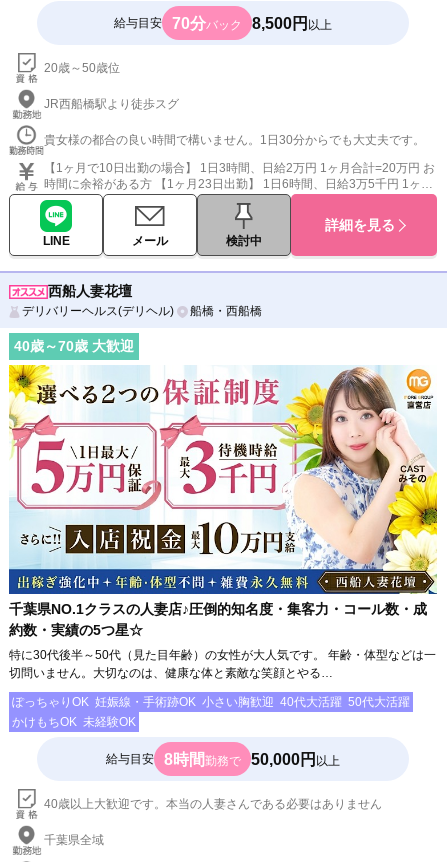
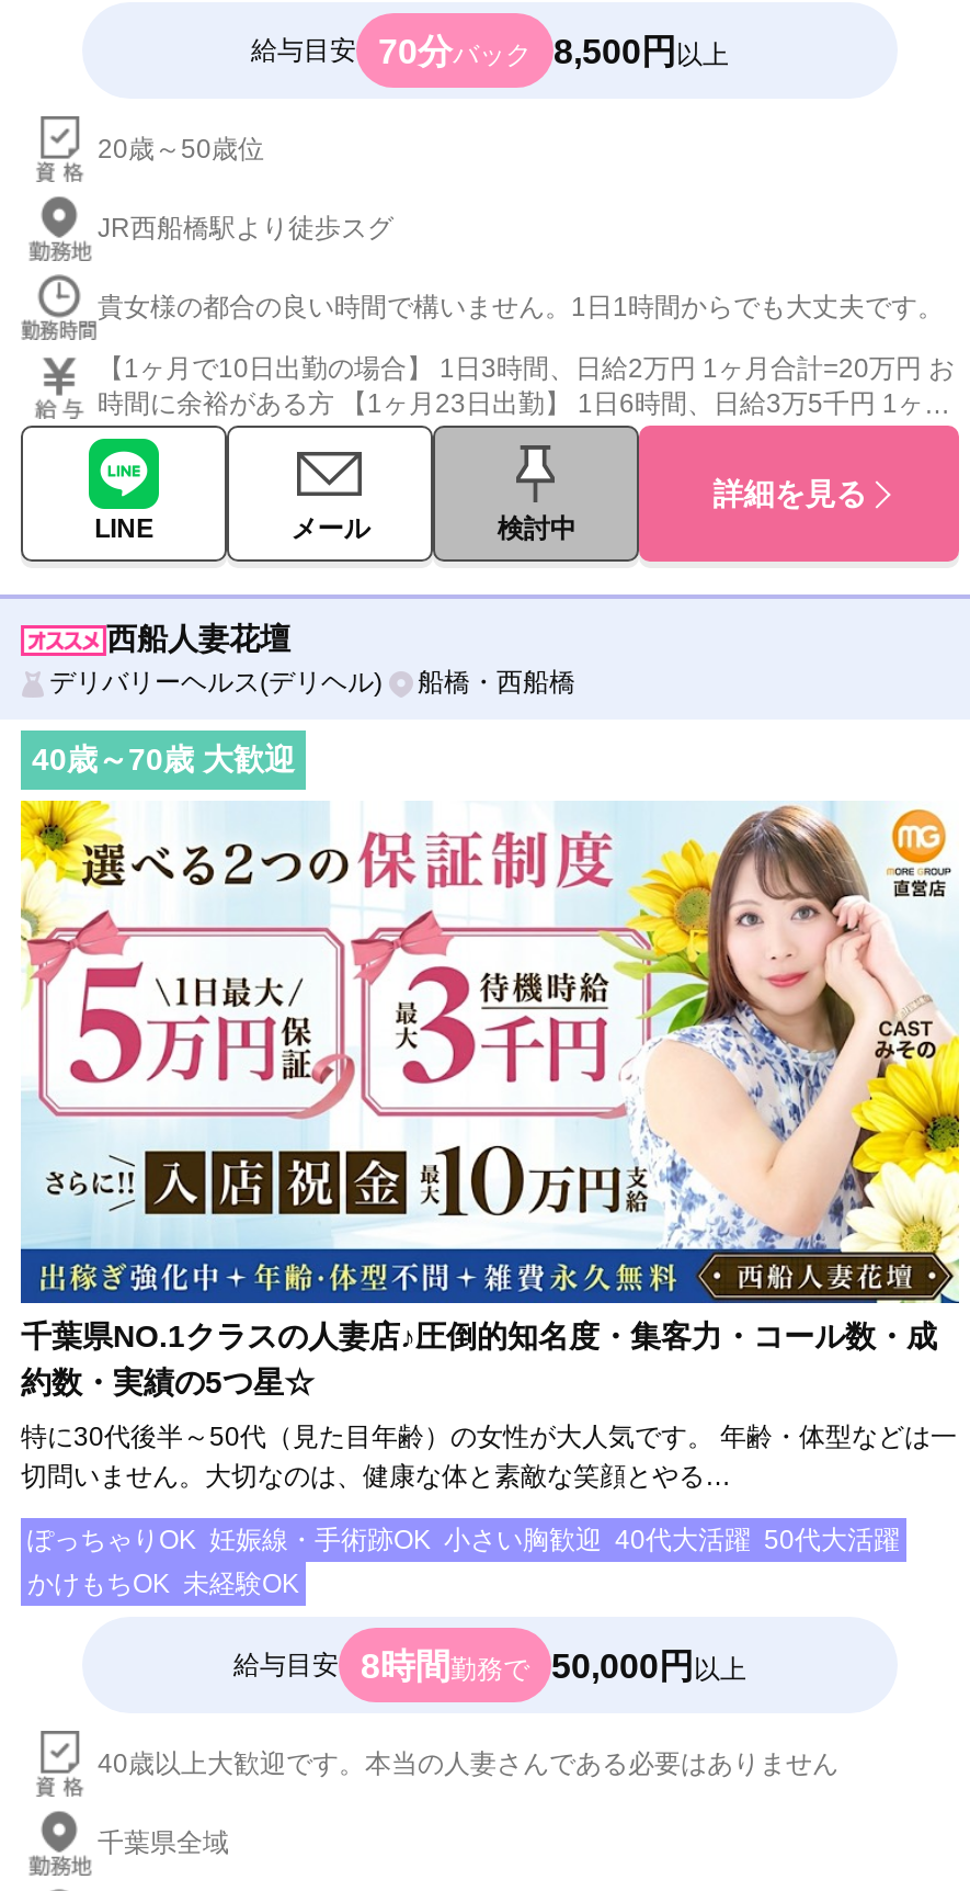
- 貴女様の都合の良い時間で構いません。1日30分からでも大丈夫です。
+ 貴女様の都合の良い時間で構いません。1日1時間からでも大丈夫です。
